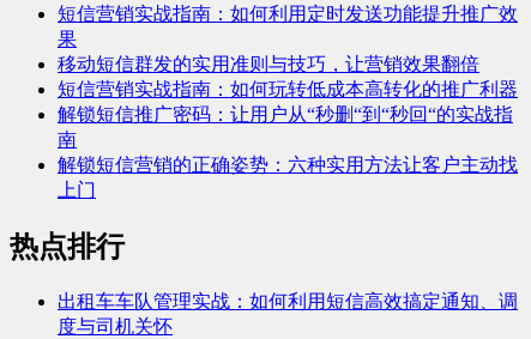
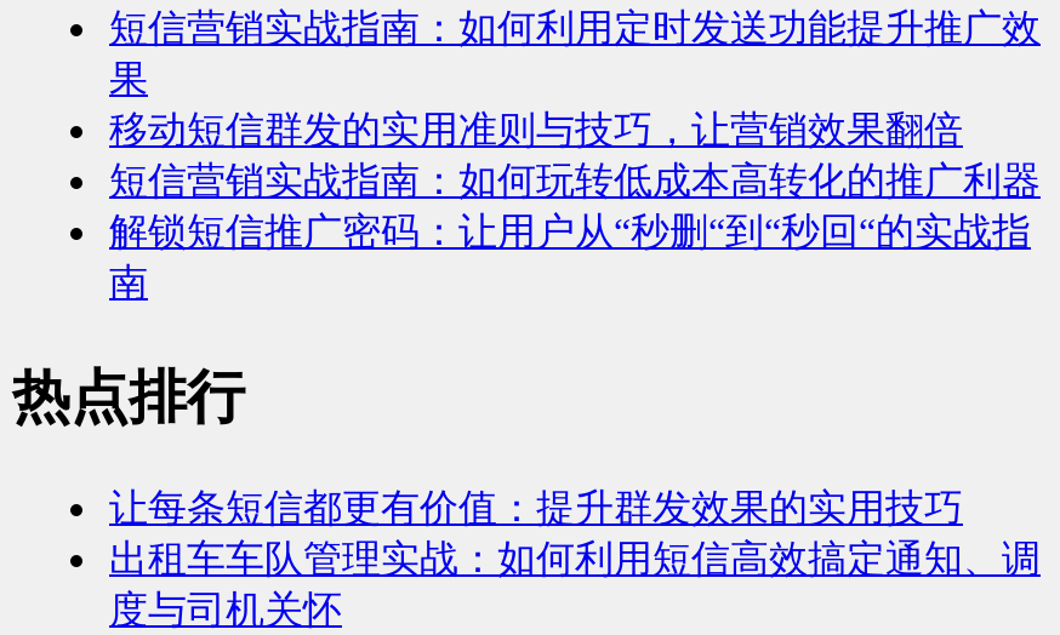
- 解锁短信营销的正确姿势：六种实用方法让客户主动找
- 上门

moved up: 热点排行

+ 让每条短信都更有价值：提升群发效果的实用技巧
